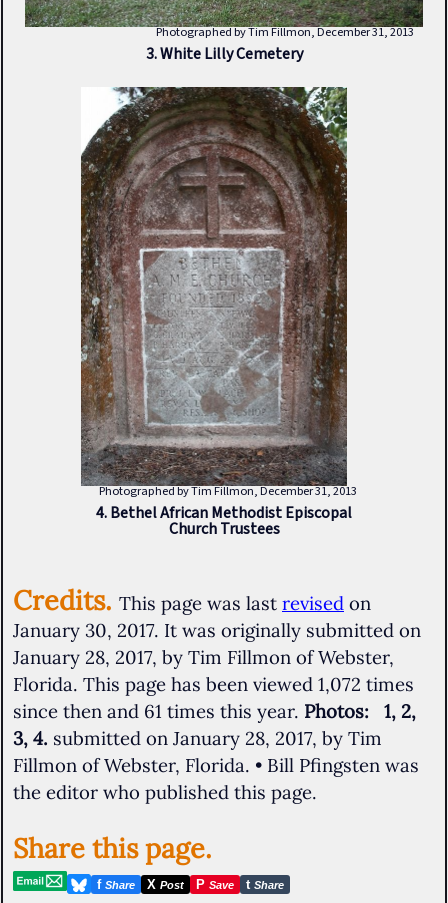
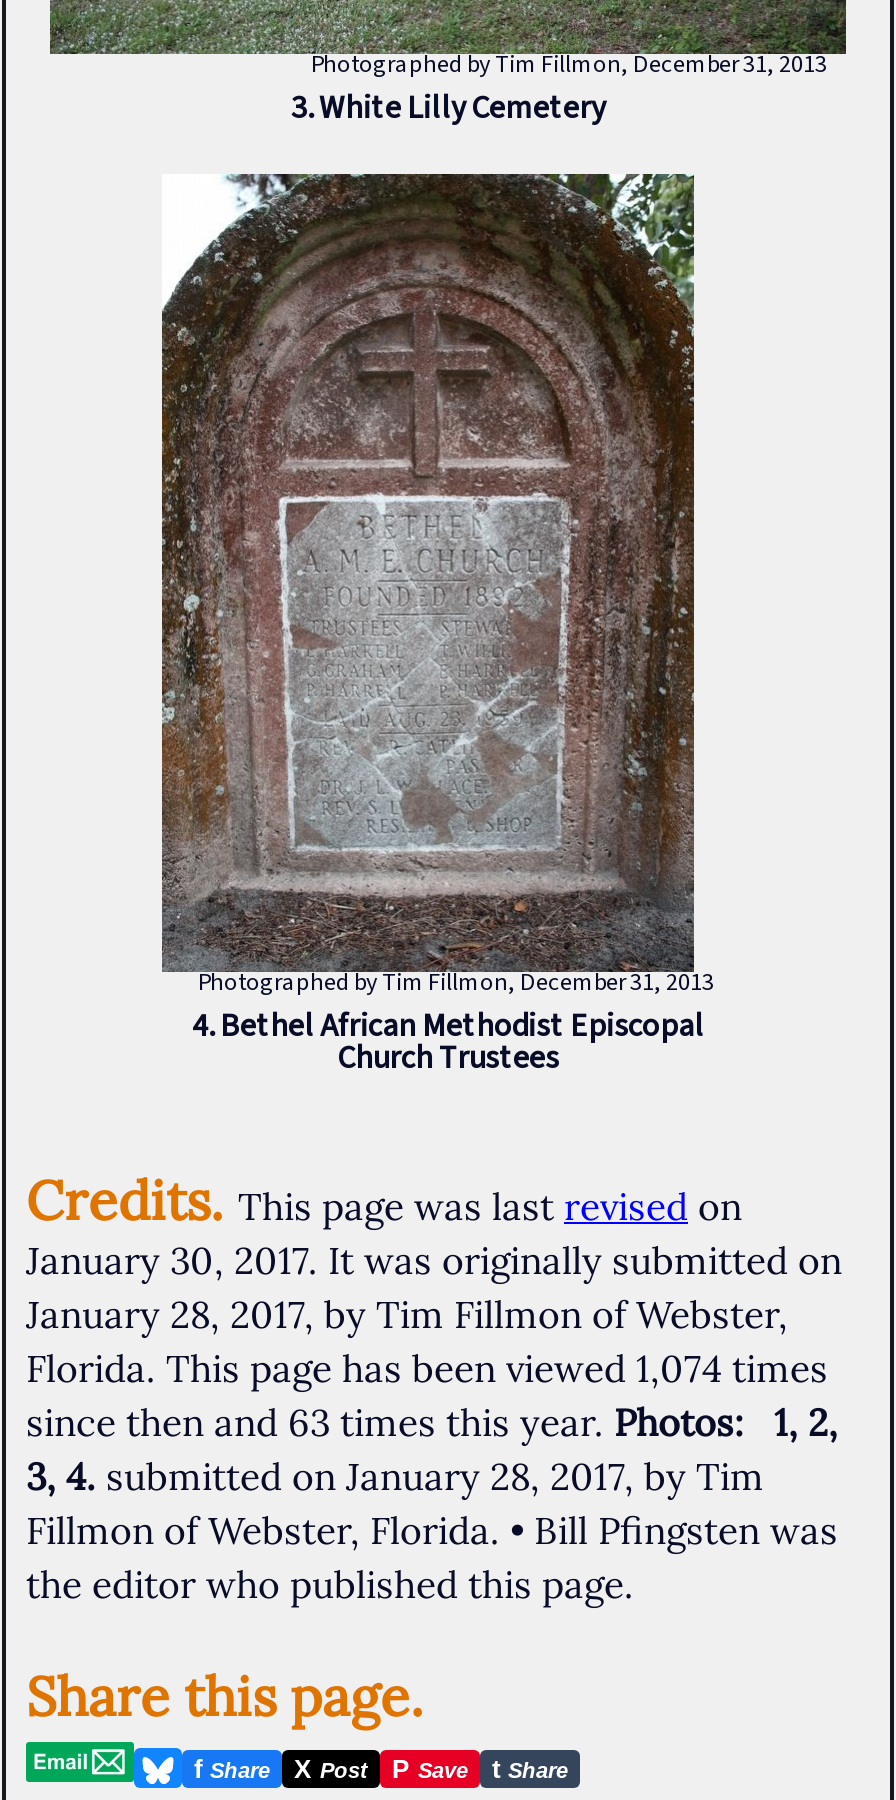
- Florida. This page has been viewed 1,072 times
+ Florida. This page has been viewed 1,074 times

- since then and 61 times this year. Photos:
+ since then and 63 times this year. Photos:
